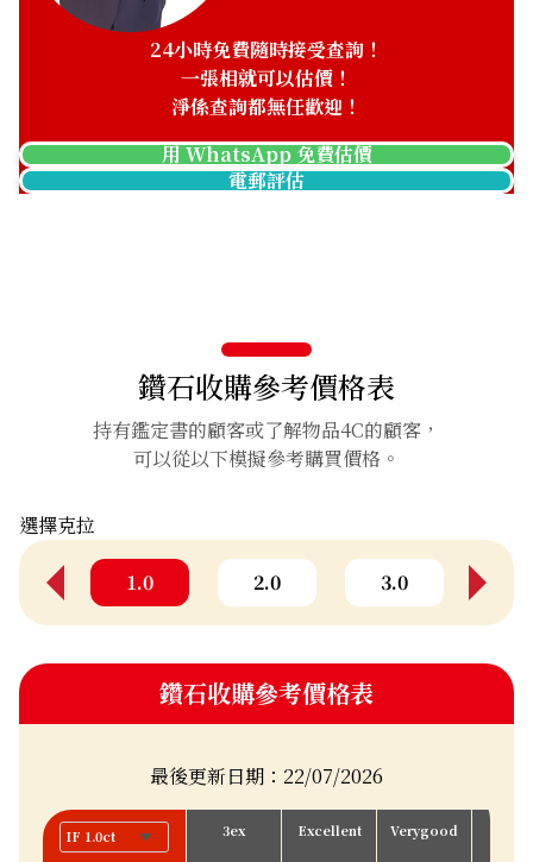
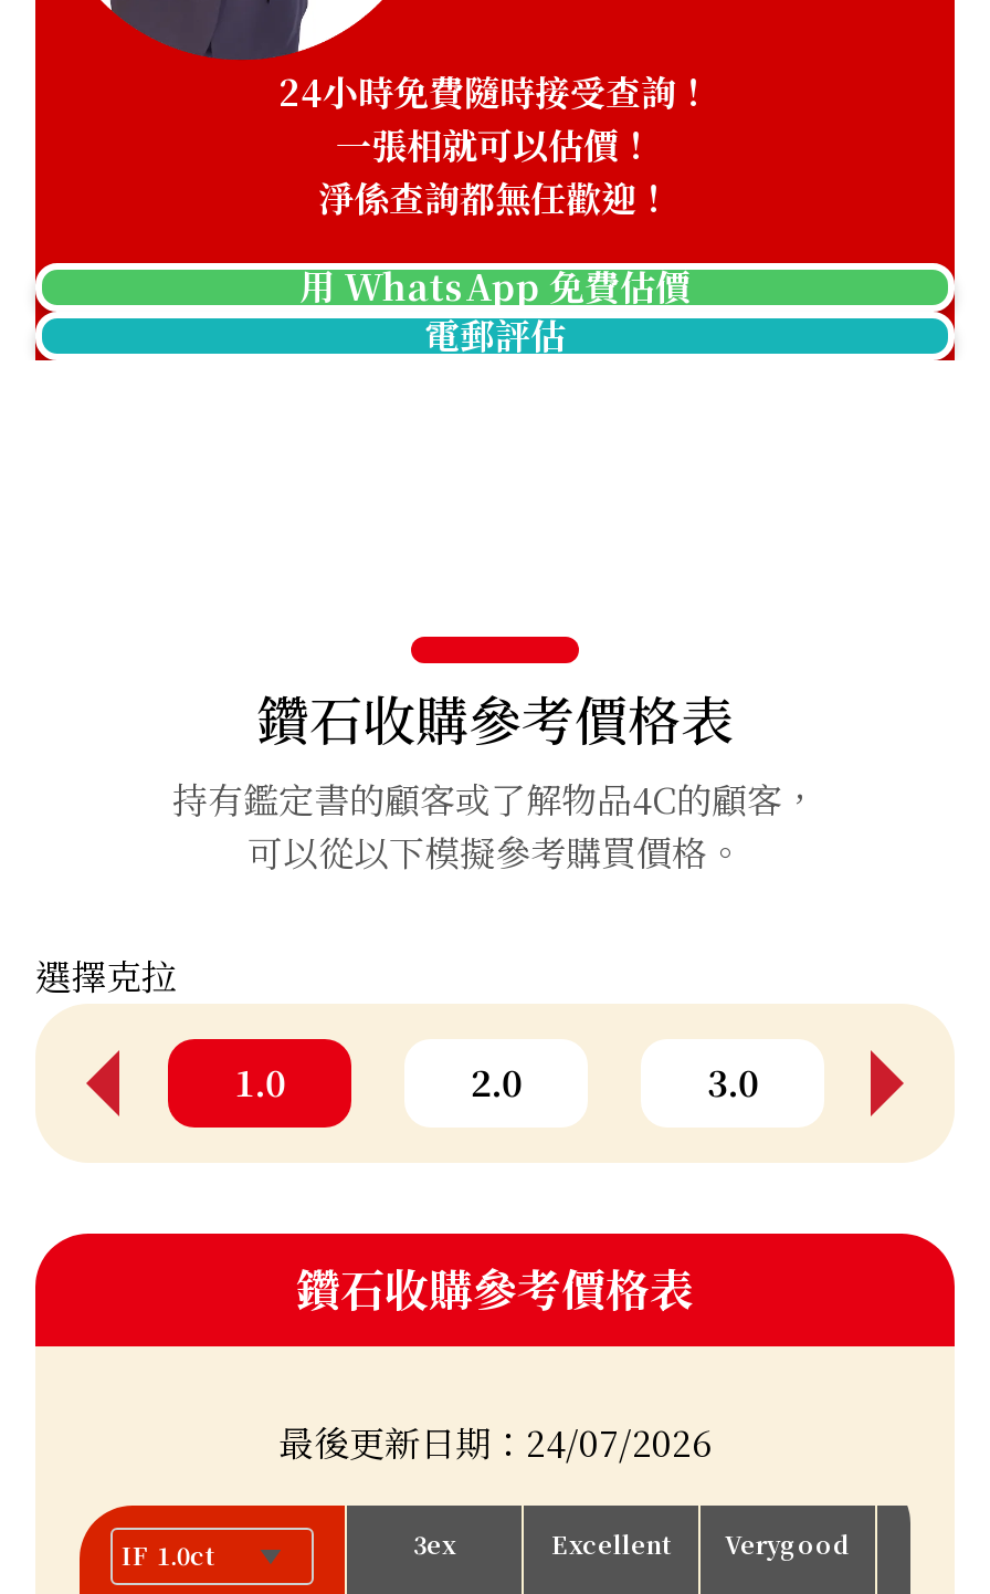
- 最後更新日期：22/07/2026
+ 最後更新日期：24/07/2026
